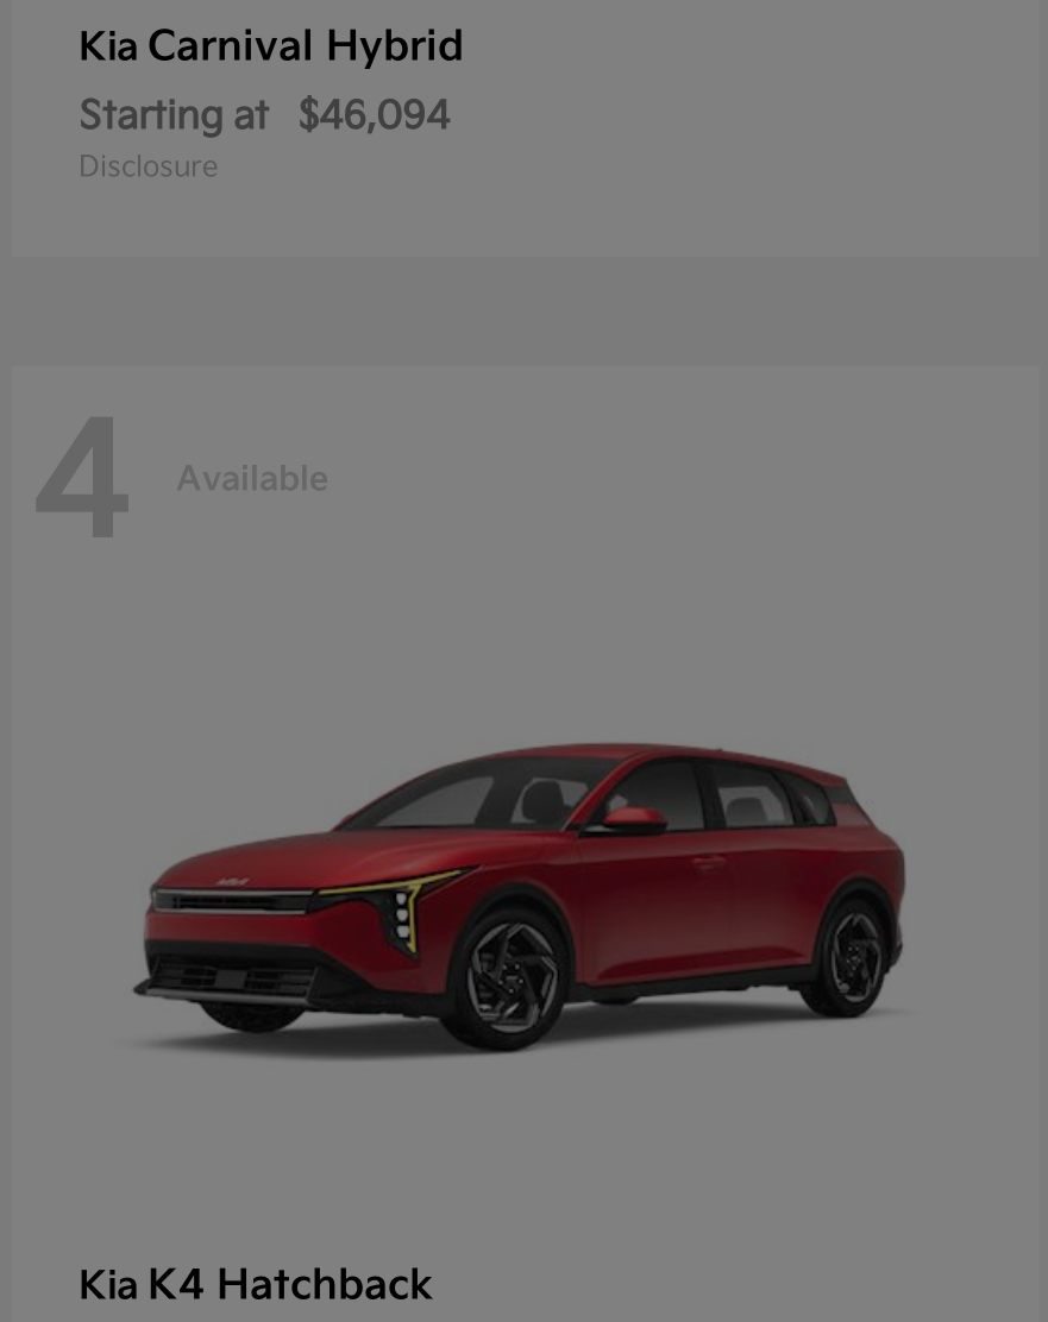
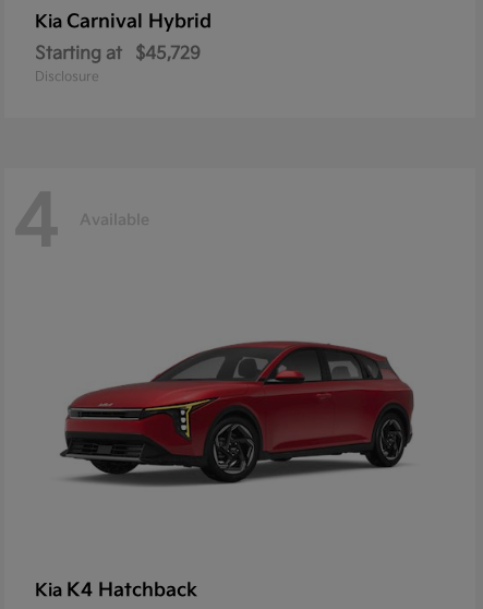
- Starting at $46,094
+ Starting at $45,729
